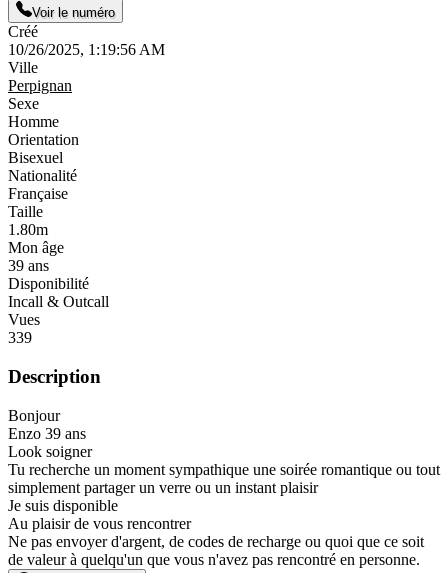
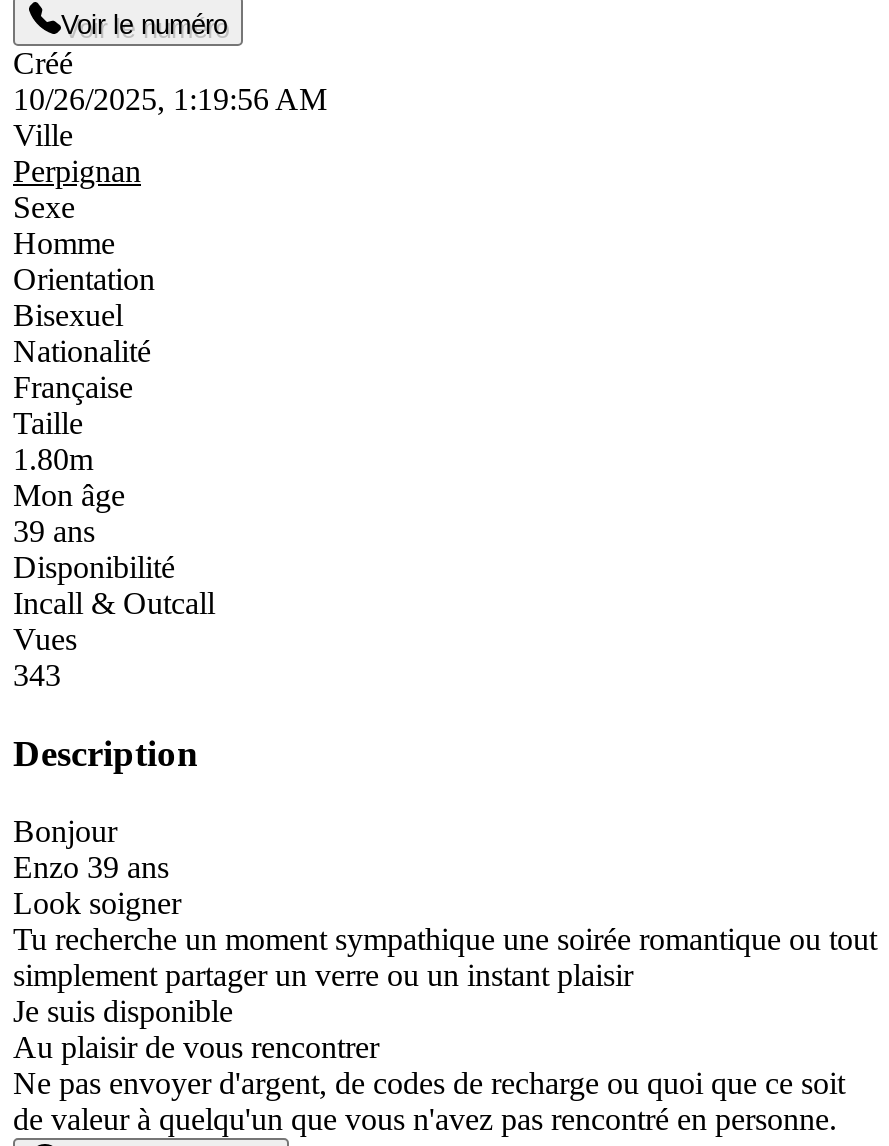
- 339
+ 343
